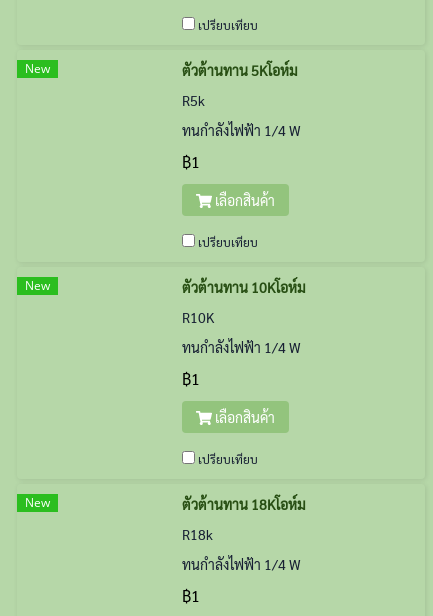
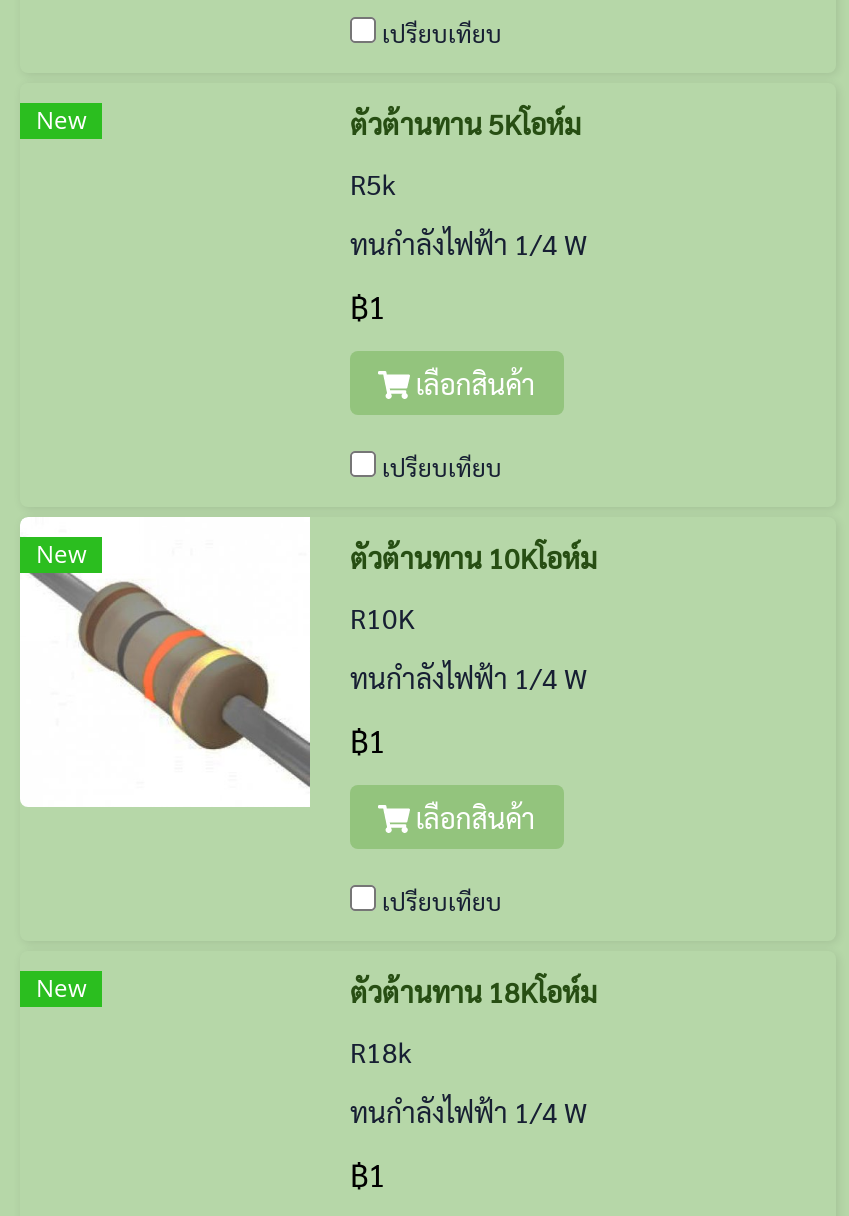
+ [image]
